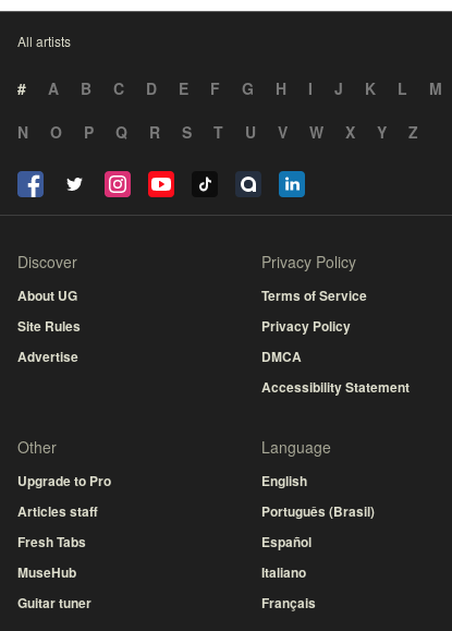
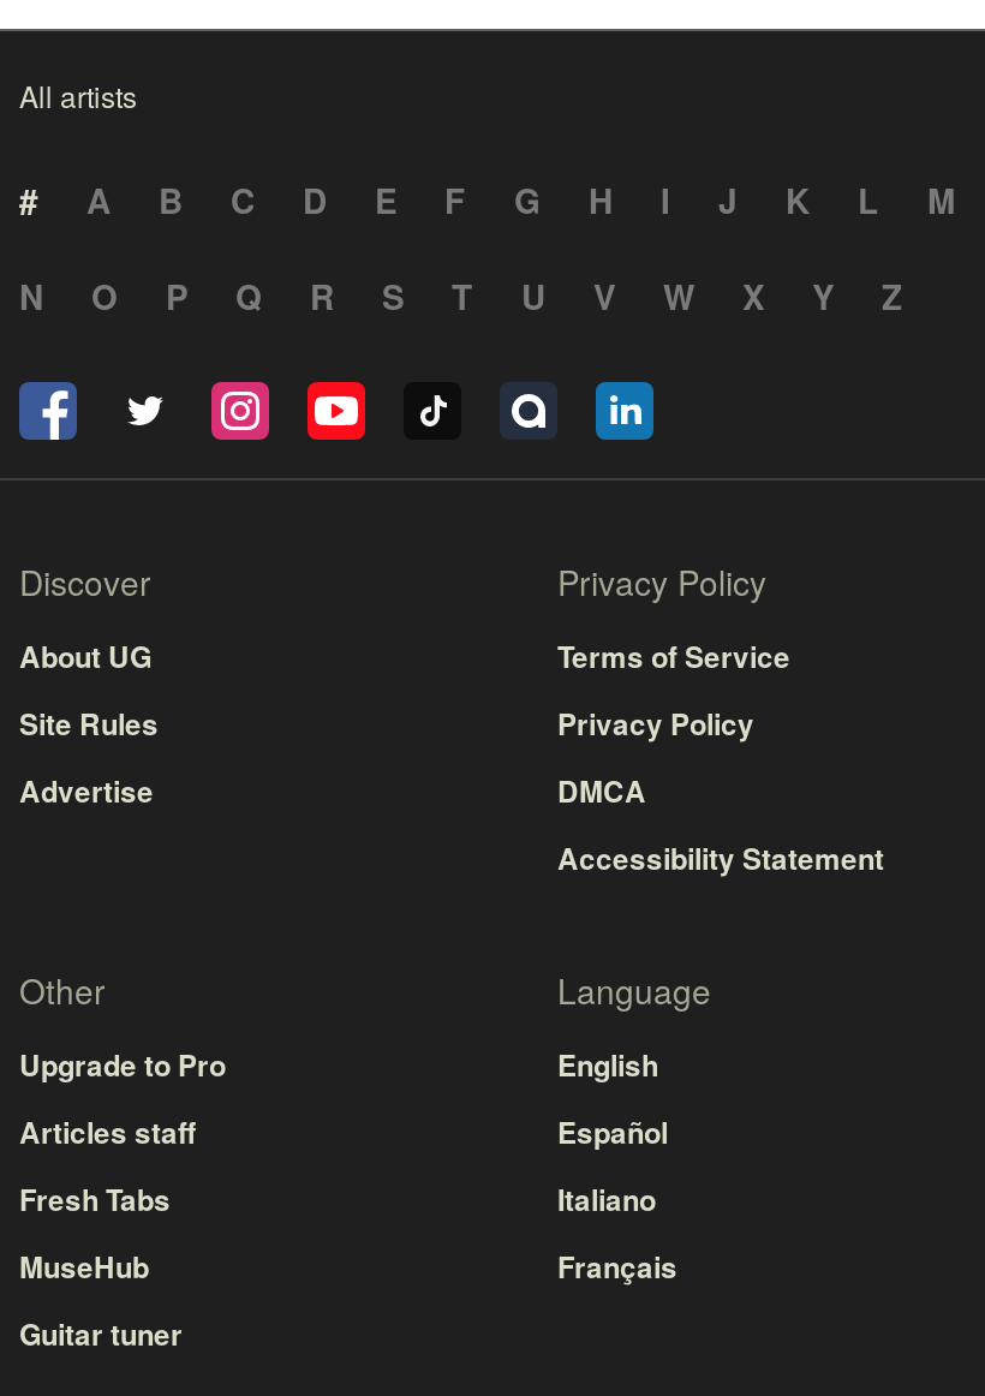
- Português (Brasil)

moved up: Español | Italiano | Français
